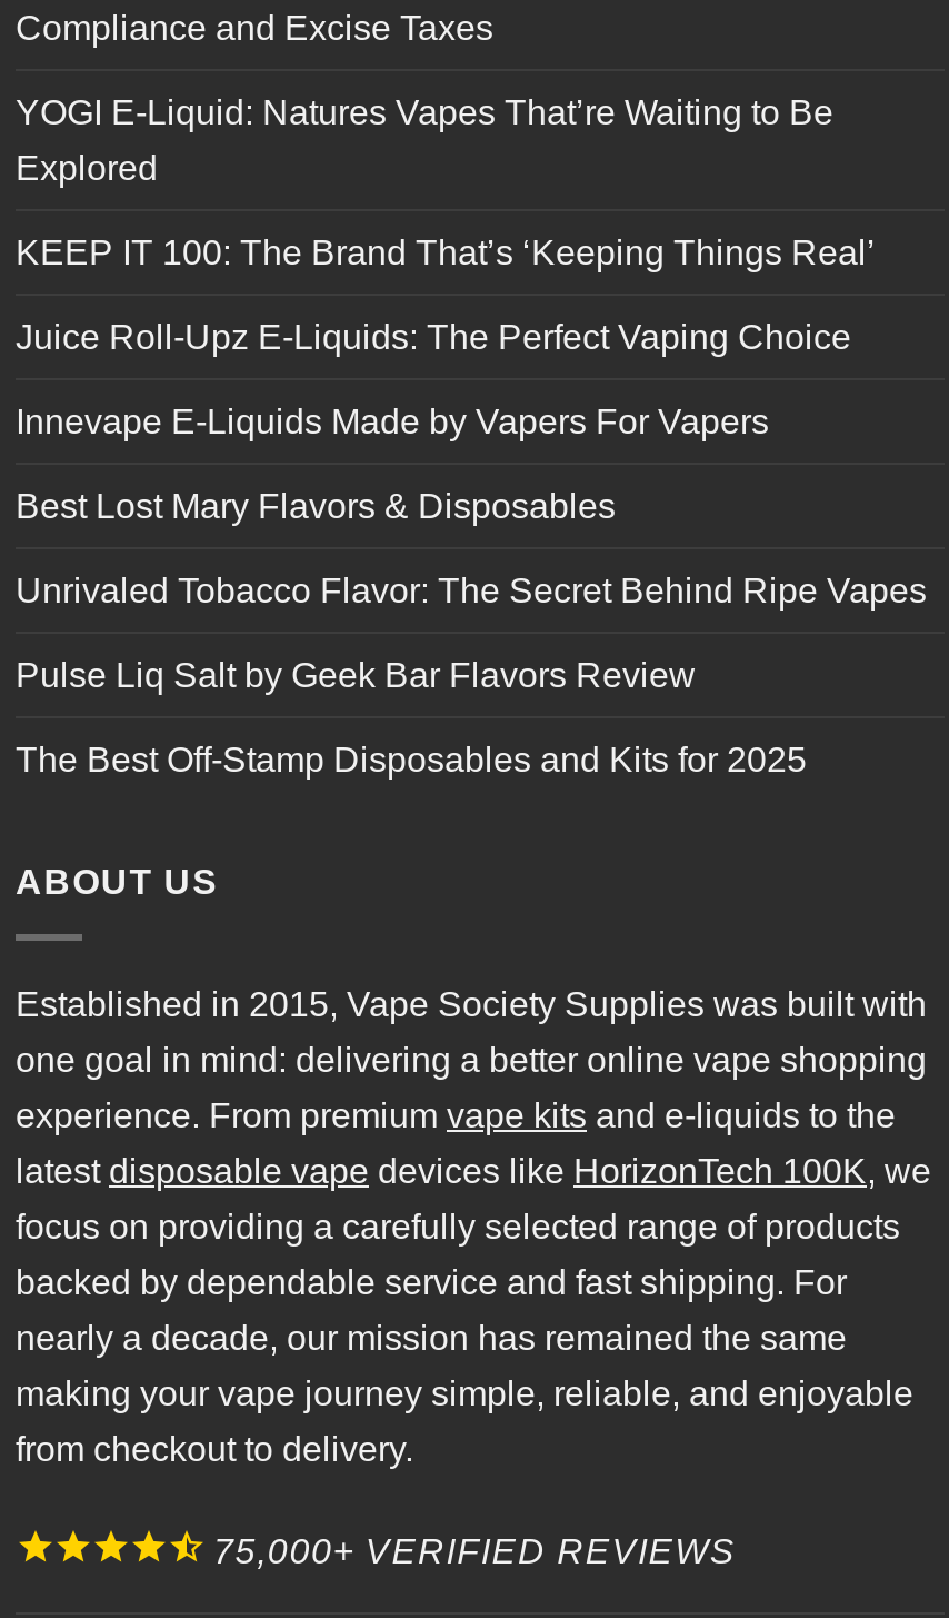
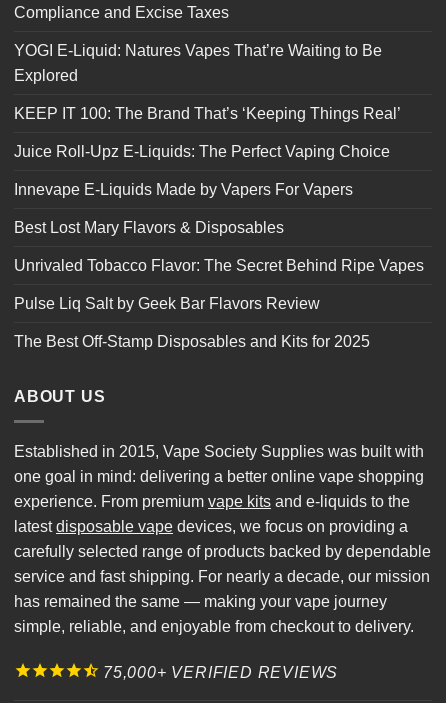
- latest disposable vape devices like HorizonTech 100K, we
- focus on providing a carefully selected range of products
- backed by dependable service and fast shipping. For
- nearly a decade, our mission has remained the same
- making your vape journey simple, reliable, and enjoyable
- from checkout to delivery.
+ latest disposable vape devices, we focus on providing a
+ carefully selected range of products backed by dependable
+ service and fast shipping. For nearly a decade, our mission
+ has remained the same — making your vape journey
+ simple, reliable, and enjoyable from checkout to delivery.
